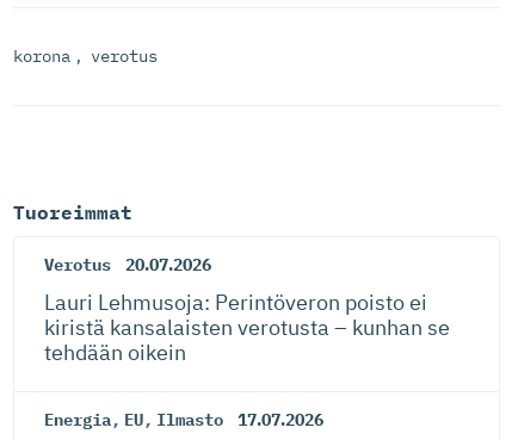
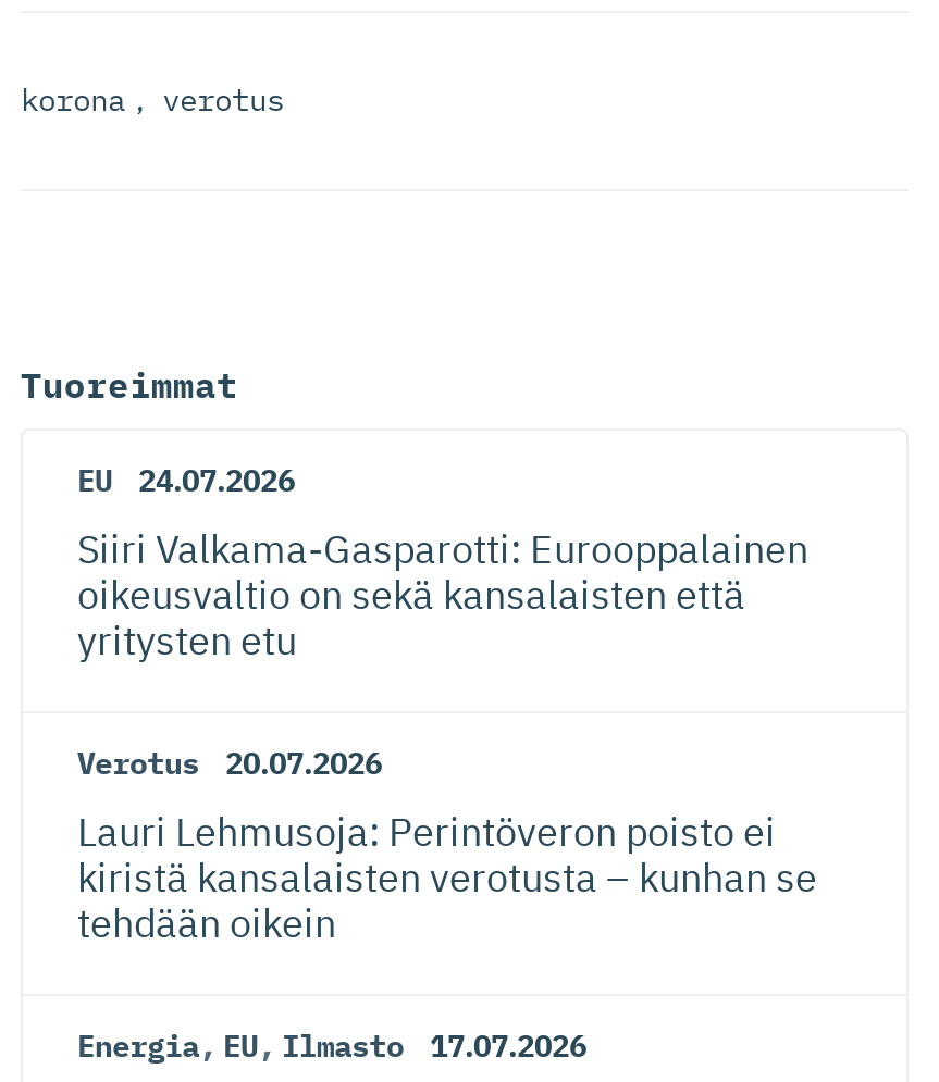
+ EU
+ 24.07.2026
+ Siiri Valkama-Gasparotti: Eurooppalainen
+ oikeusvaltio on sekä kansalaisten että
+ yritysten etu
